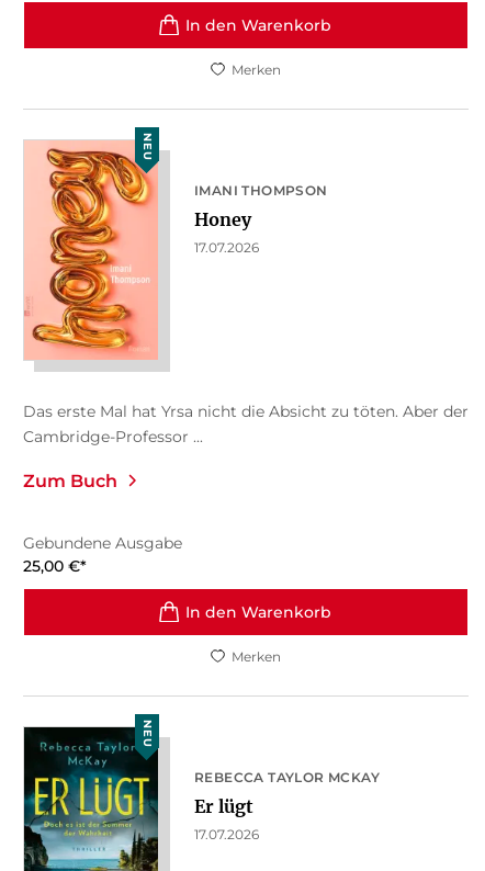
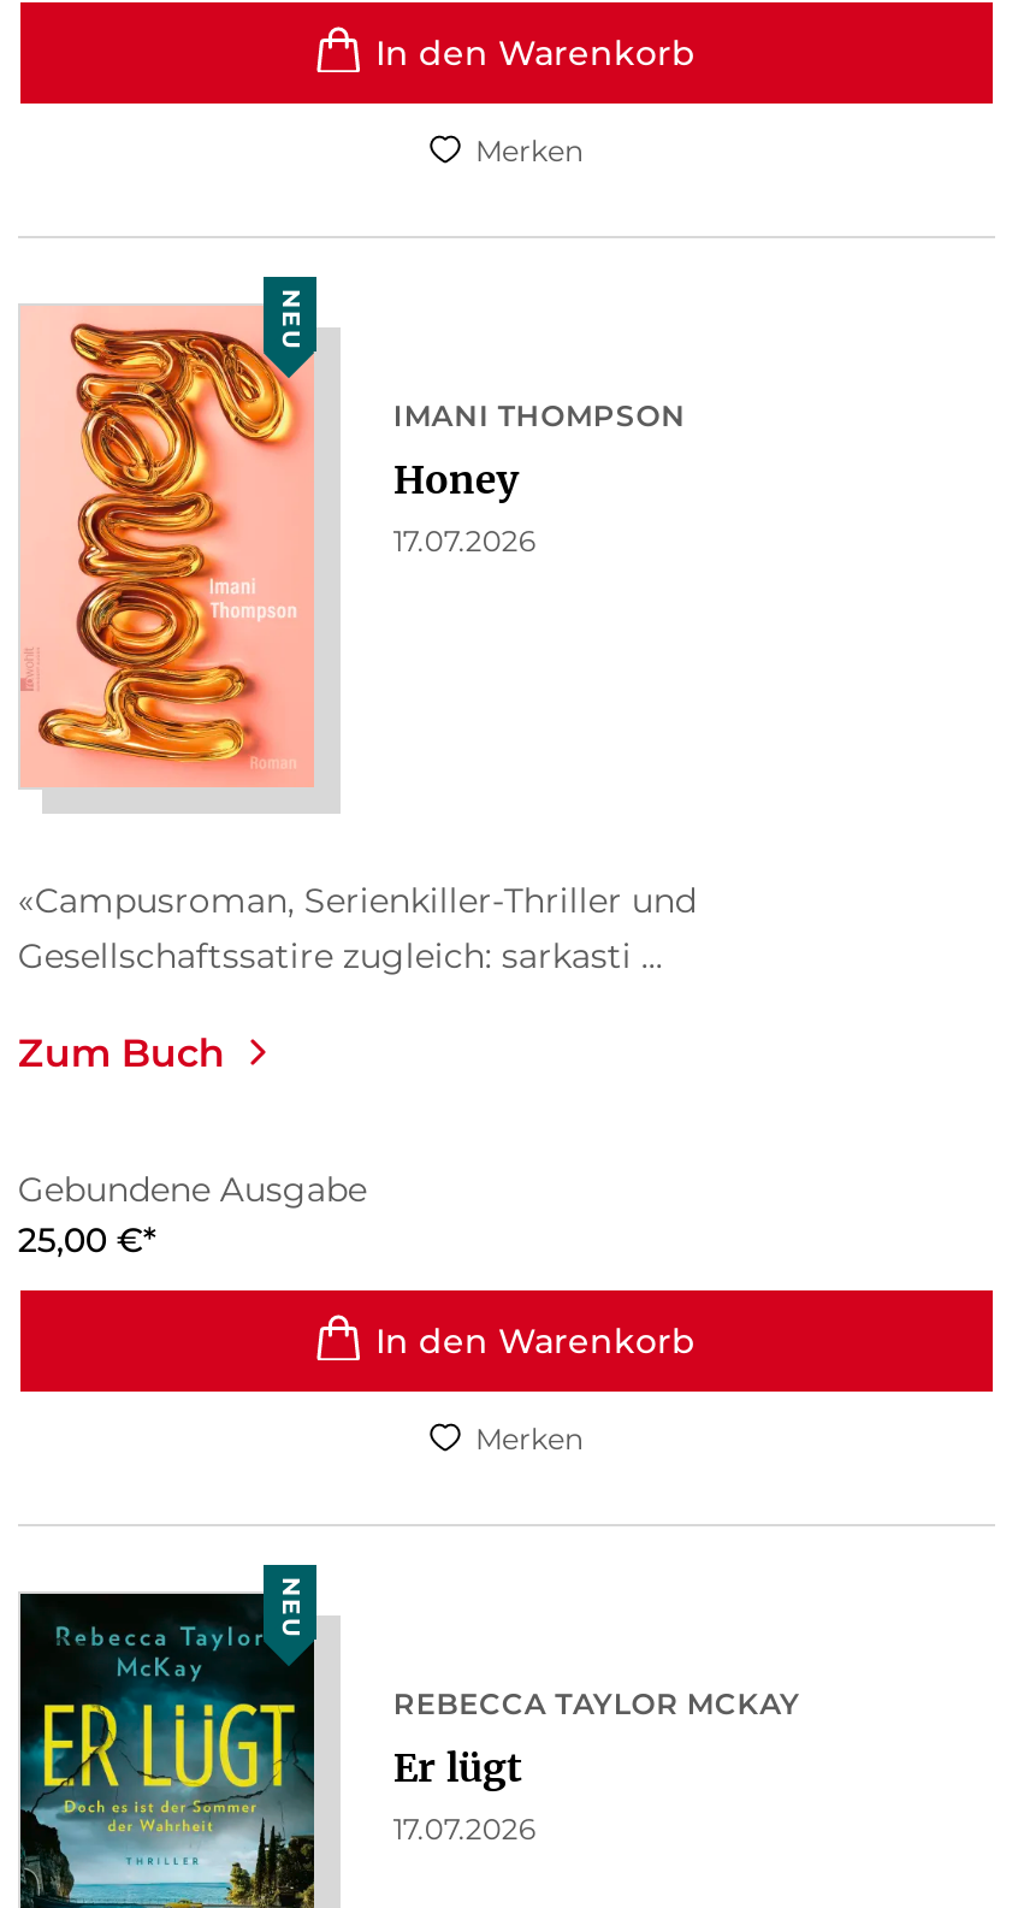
- Das erste Mal hat Yrsa nicht die Absicht zu töten. Aber der
- Cambridge-Professor ...
+ «Campusroman, Serienkiller-Thriller und
+ Gesellschaftssatire zugleich: sarkasti ...
